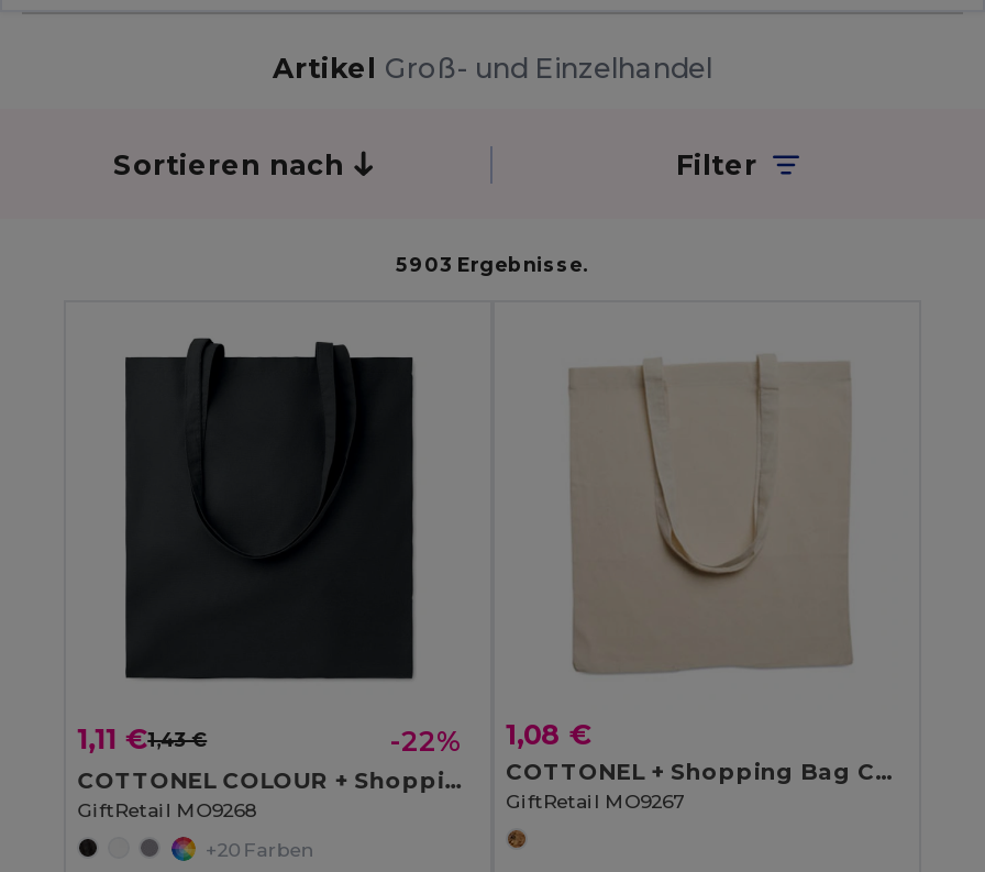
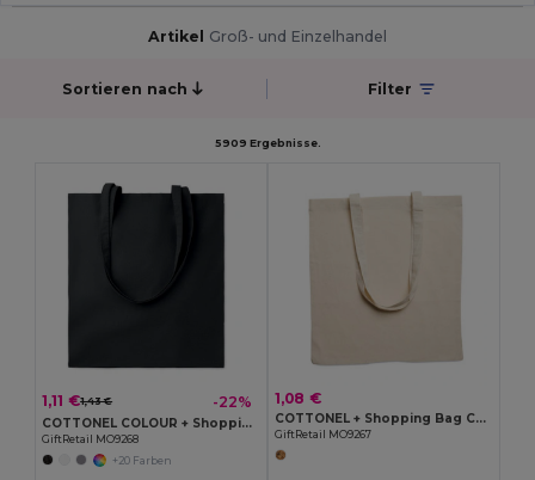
- 5903 Ergebnisse.
+ 5909 Ergebnisse.
